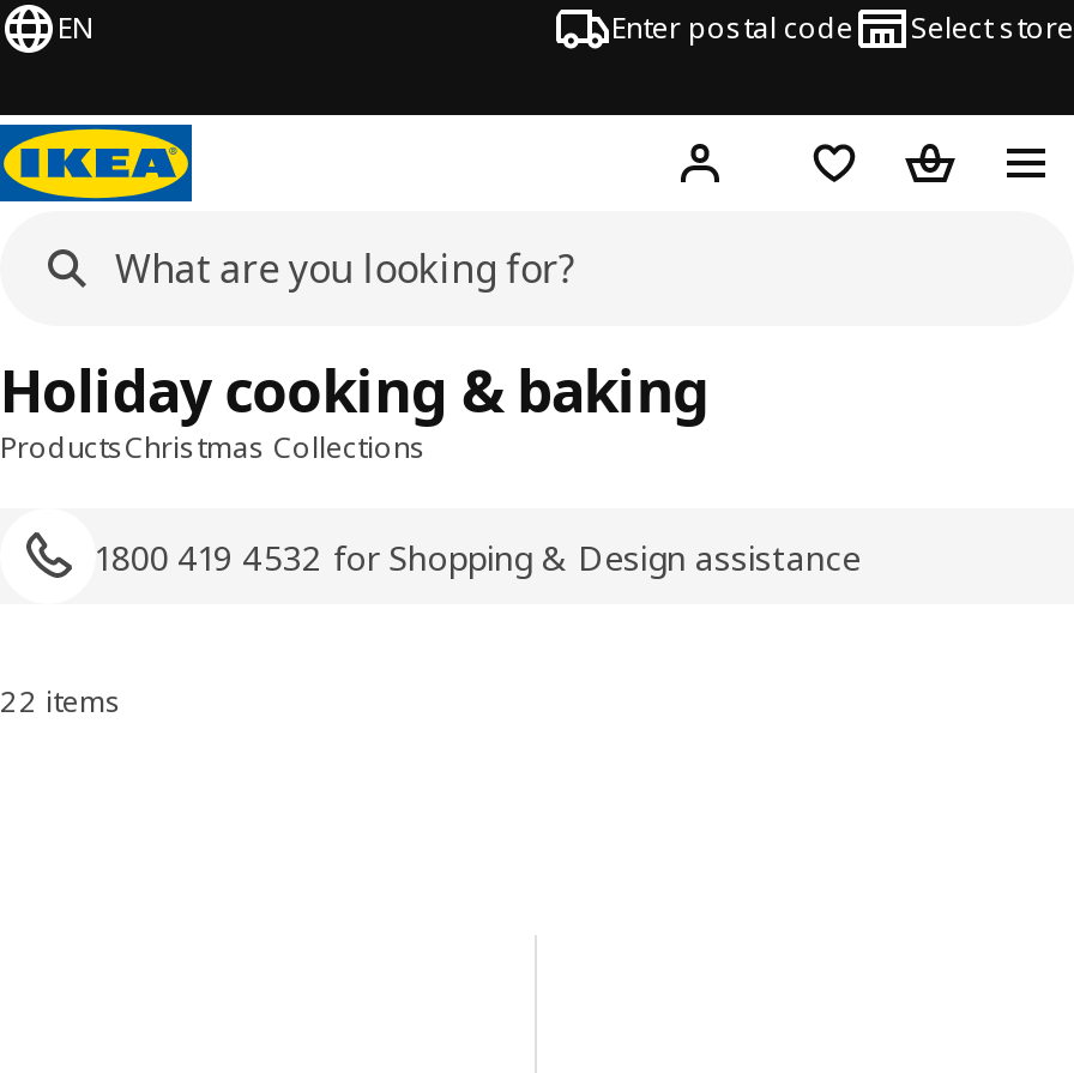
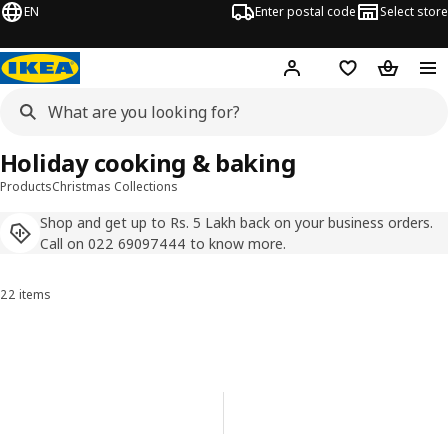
- 1800 419 4532 for Shopping & Design assistance
+ Shop and get up to Rs. 5 Lakh back on your business orders.
+ Call on 022 69097444 to know more.
